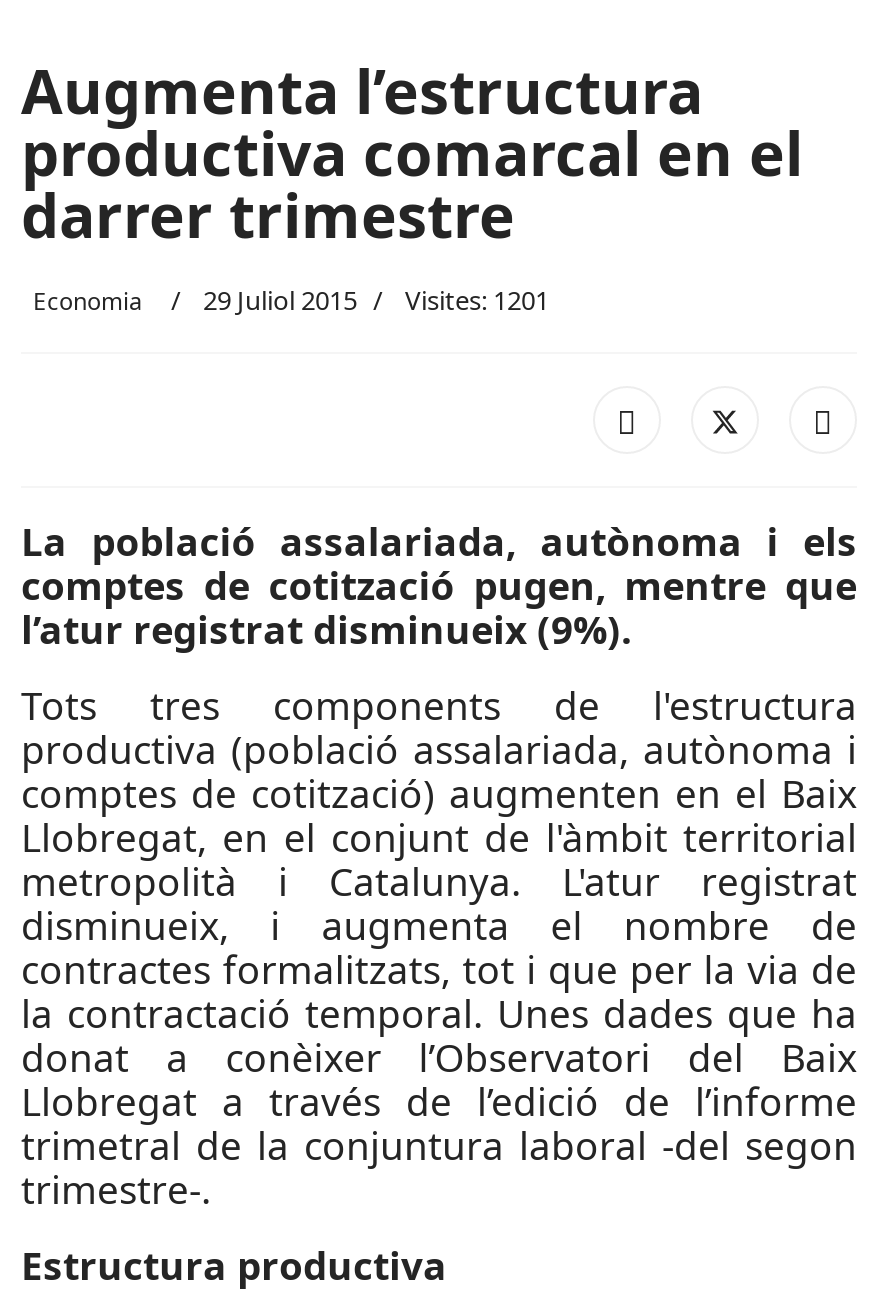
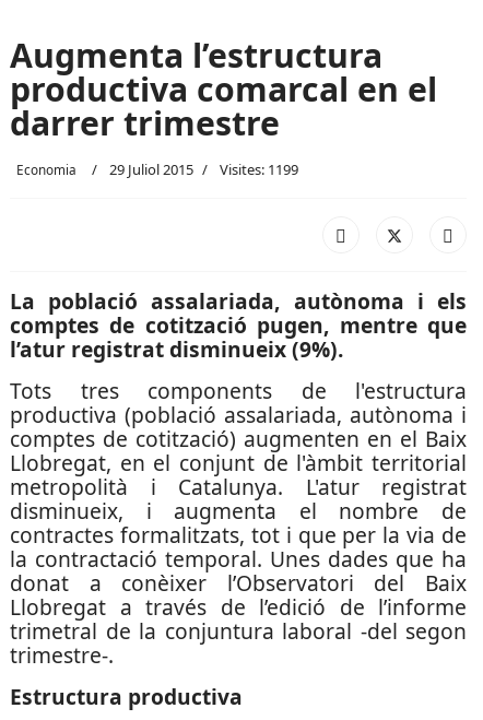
- Economia 29 Juliol 2015 Visites: 1201
+ Economia 29 Juliol 2015 Visites: 1199
